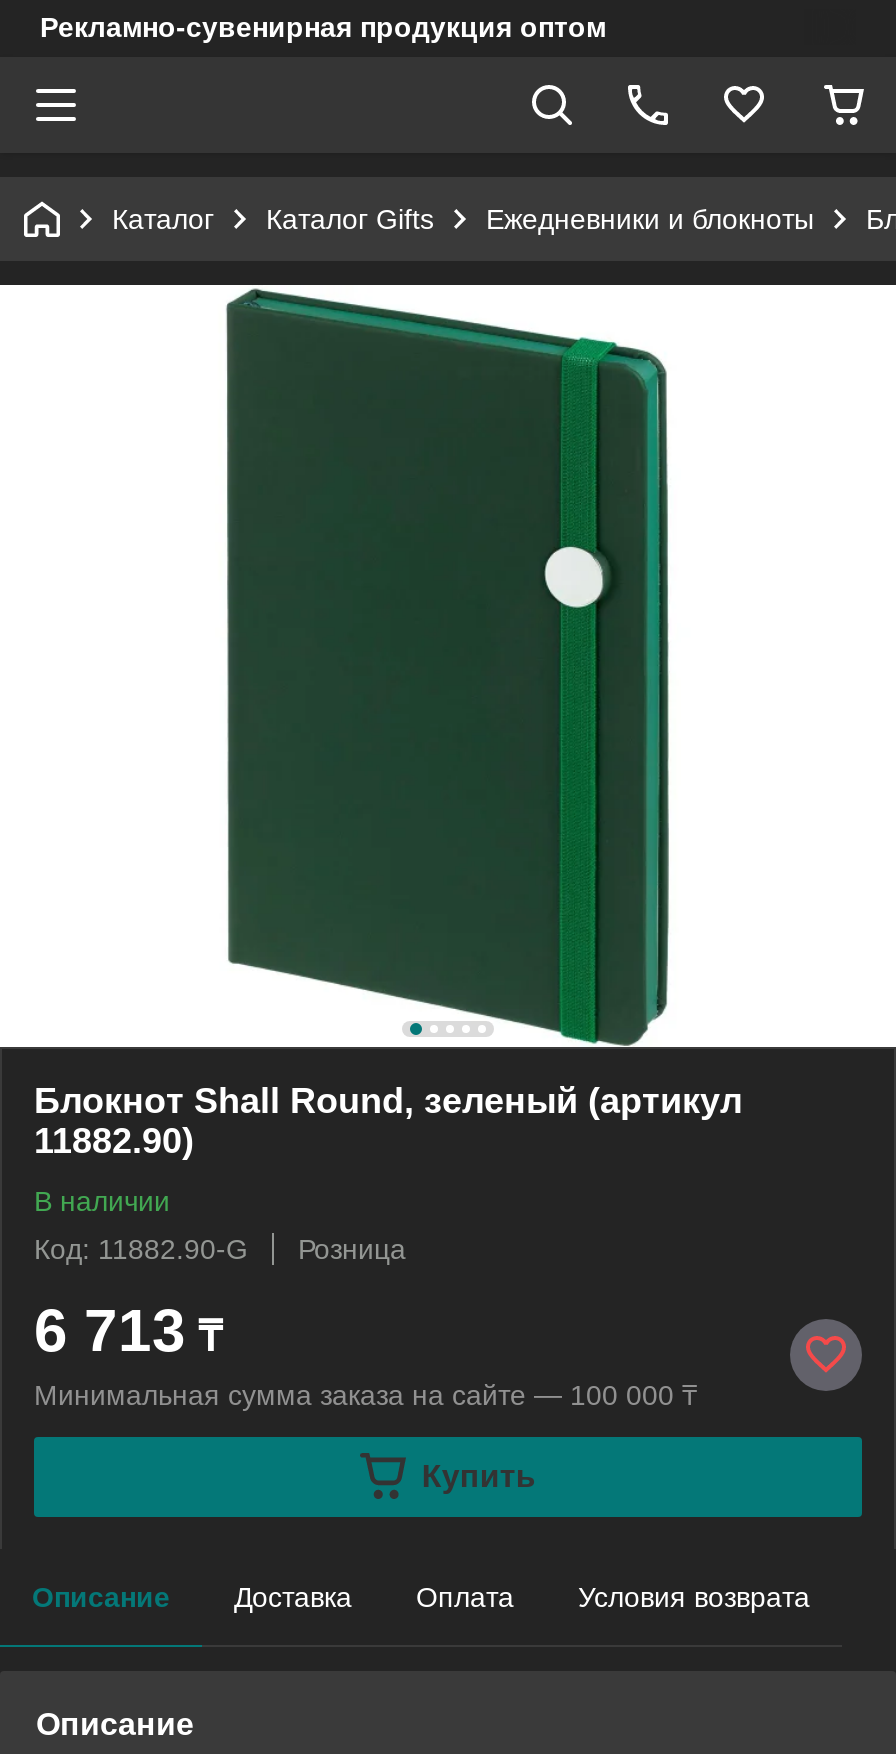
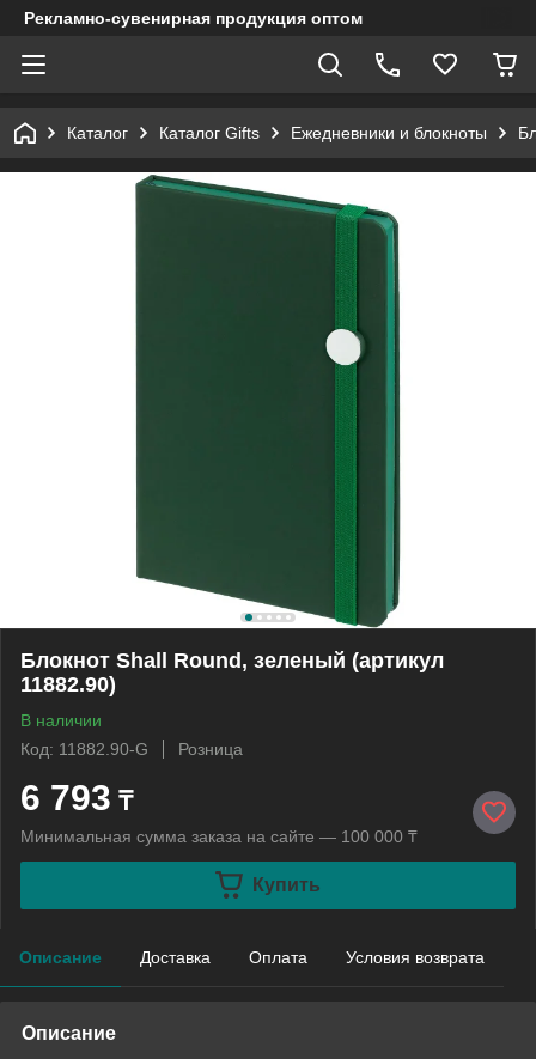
- 6 713 ₸
+ 6 793 ₸
